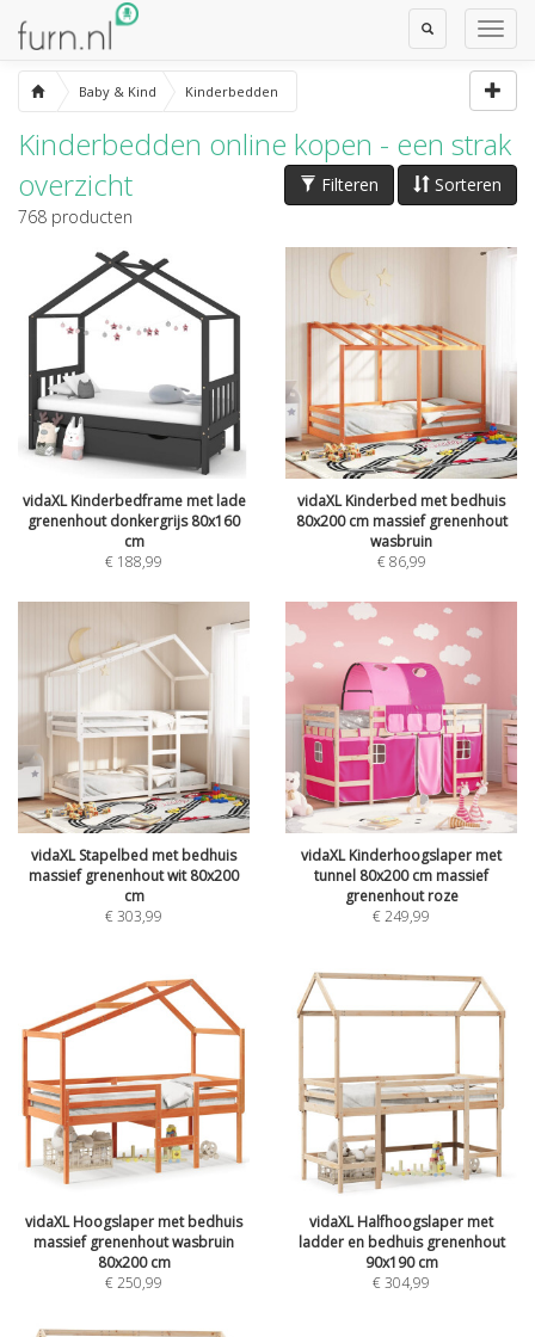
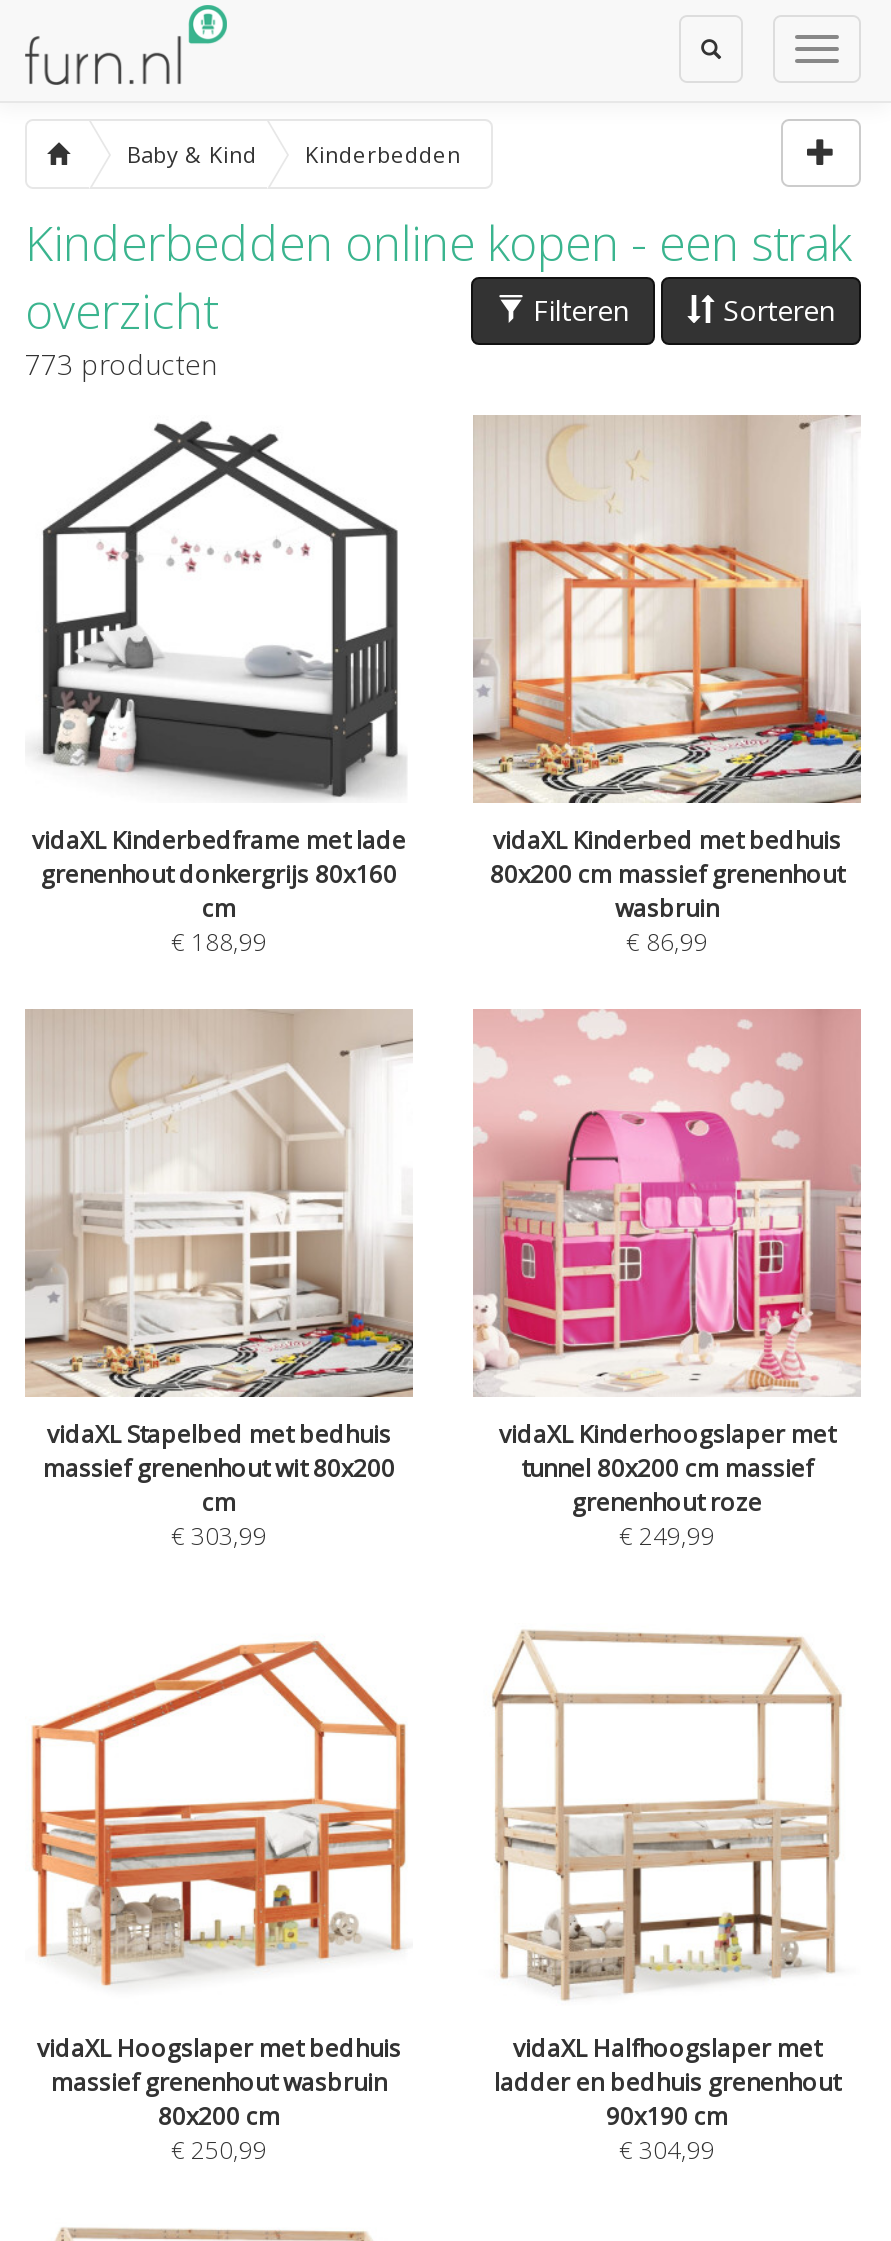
- 768 producten
+ 773 producten
